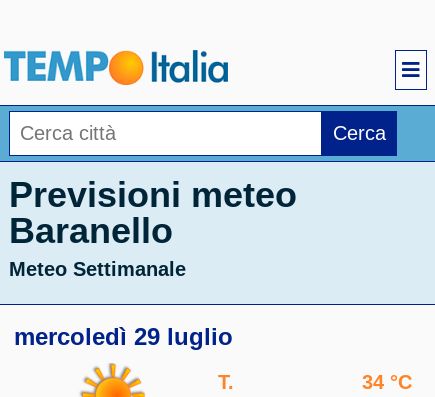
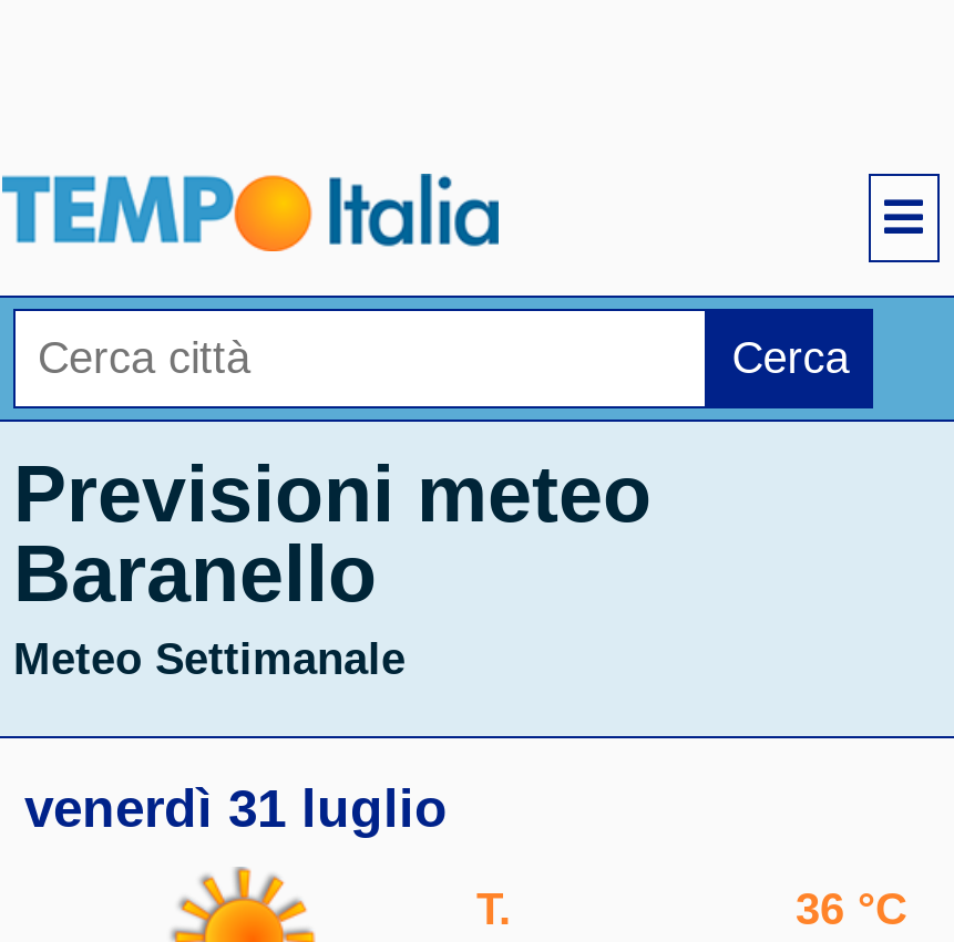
- mercoledì 29 luglio
+ venerdì 31 luglio

- 34 °C
+ 36 °C
